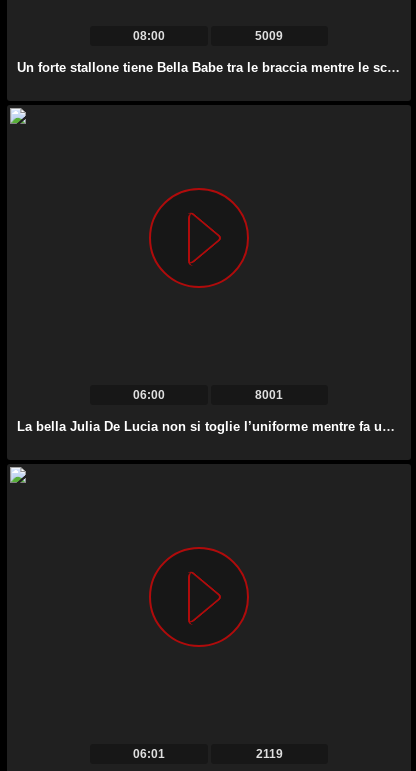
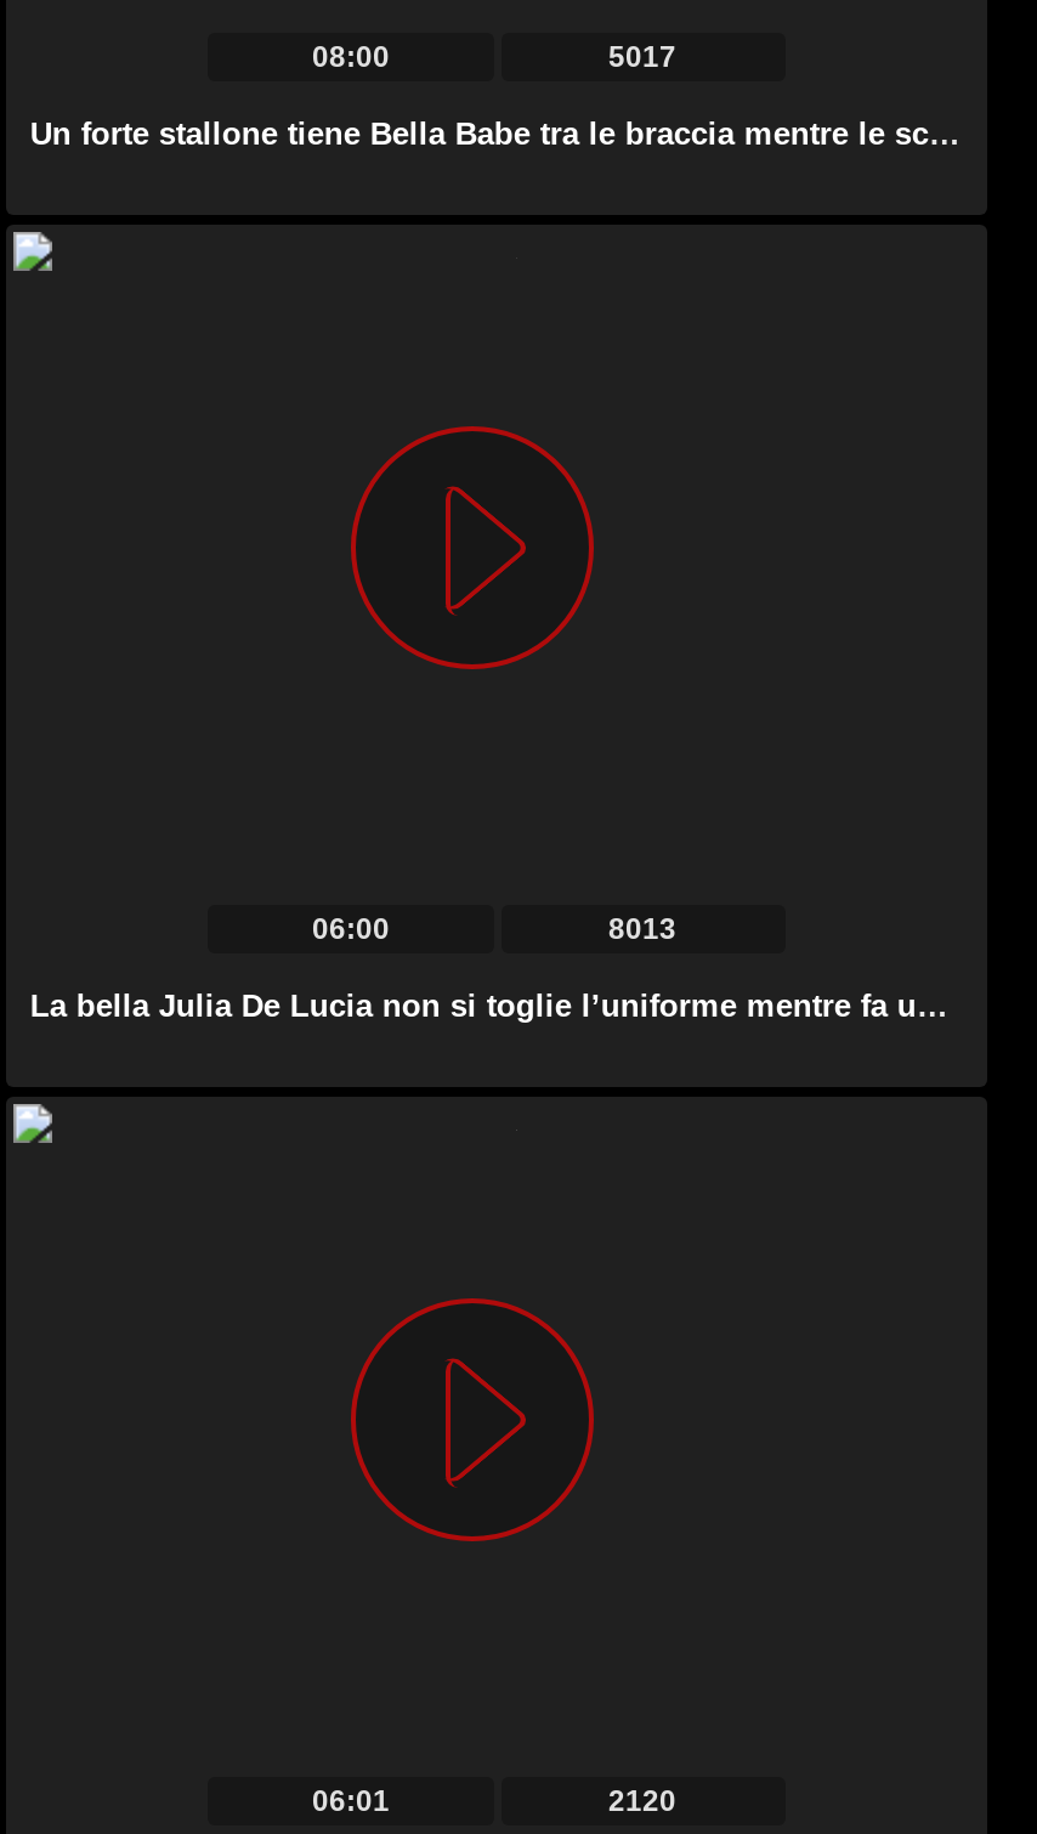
- 5009
+ 5017

- 8001
+ 8013

- 2119
+ 2120
